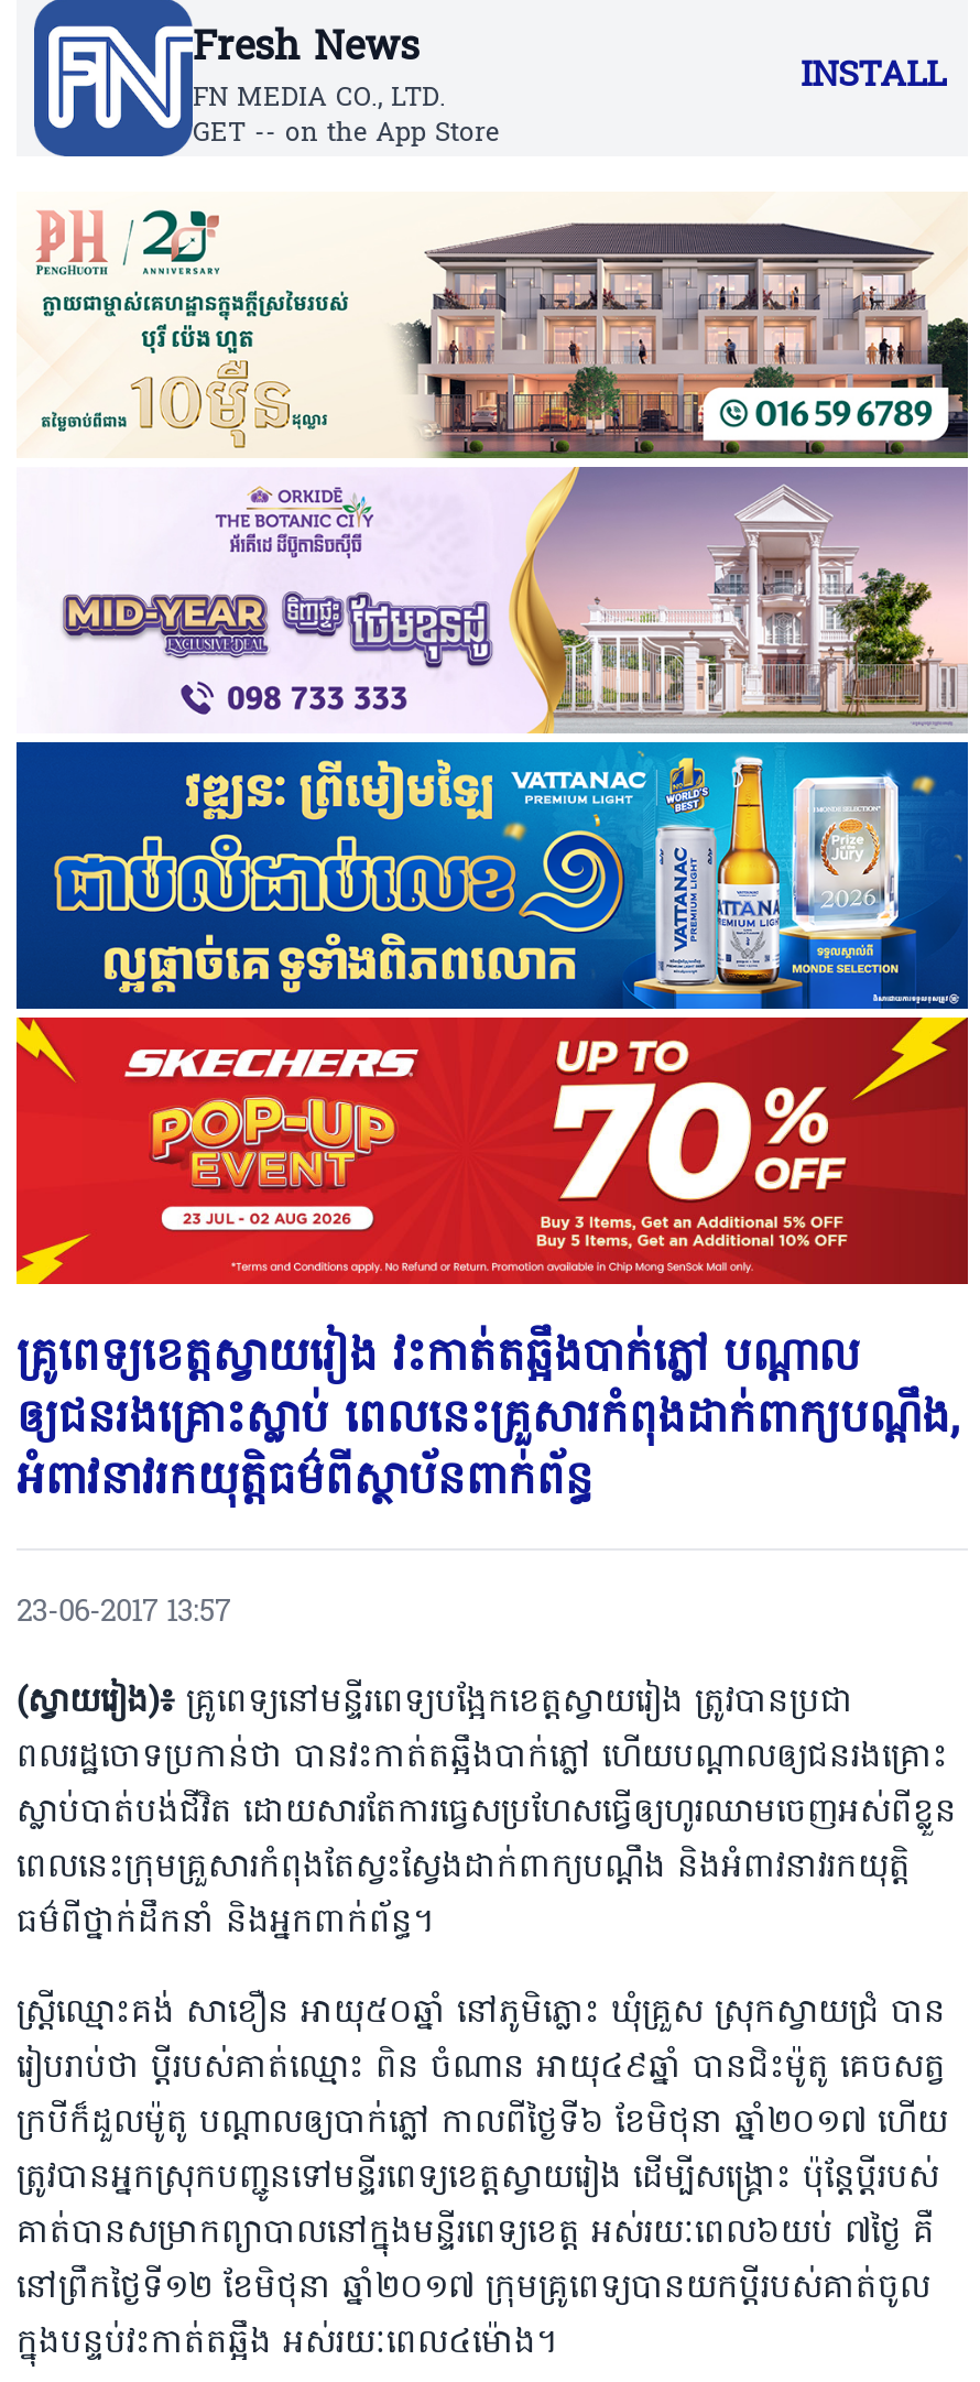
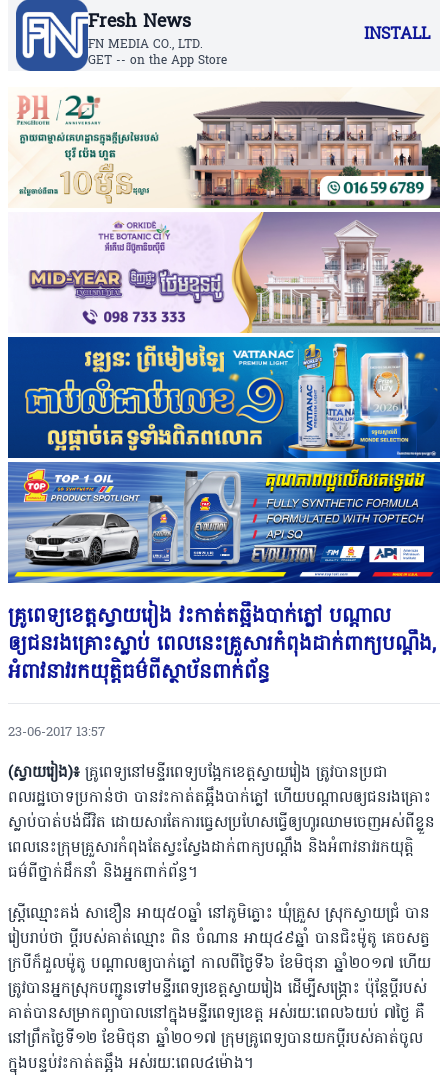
- [image]
+ [image]
